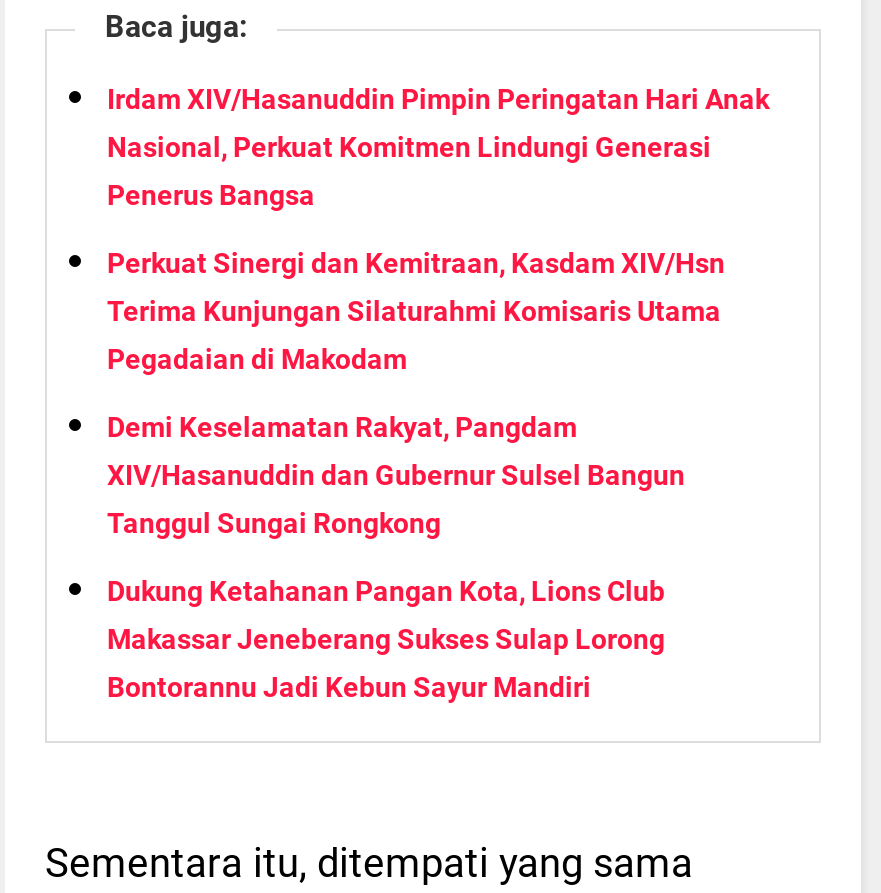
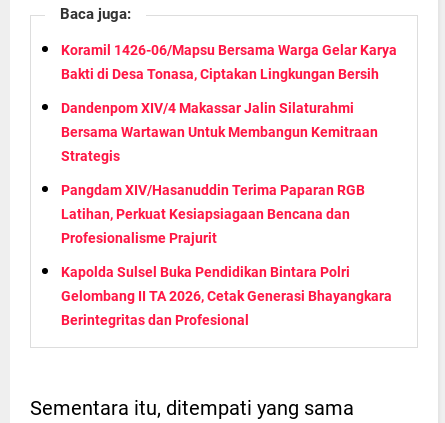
- Irdam XIV/Hasanuddin Pimpin Peringatan Hari Anak
- Nasional, Perkuat Komitmen Lindungi Generasi
- Penerus Bangsa
- Perkuat Sinergi dan Kemitraan, Kasdam XIV/Hsn
- Terima Kunjungan Silaturahmi Komisaris Utama
- Pegadaian di Makodam
- Demi Keselamatan Rakyat, Pangdam
- XIV/Hasanuddin dan Gubernur Sulsel Bangun
- Tanggul Sungai Rongkong
- Dukung Ketahanan Pangan Kota, Lions Club
- Makassar Jeneberang Sukses Sulap Lorong
- Bontorannu Jadi Kebun Sayur Mandiri
+ Koramil 1426-06/Mapsu Bersama Warga Gelar Karya
+ Bakti di Desa Tonasa, Ciptakan Lingkungan Bersih
+ Dandenpom XIV/4 Makassar Jalin Silaturahmi
+ Bersama Wartawan Untuk Membangun Kemitraan
+ Strategis
+ Pangdam XIV/Hasanuddin Terima Paparan RGB
+ Latihan, Perkuat Kesiapsiagaan Bencana dan
+ Profesionalisme Prajurit
+ Kapolda Sulsel Buka Pendidikan Bintara Polri
+ Gelombang II TA 2026, Cetak Generasi Bhayangkara
+ Berintegritas dan Profesional
